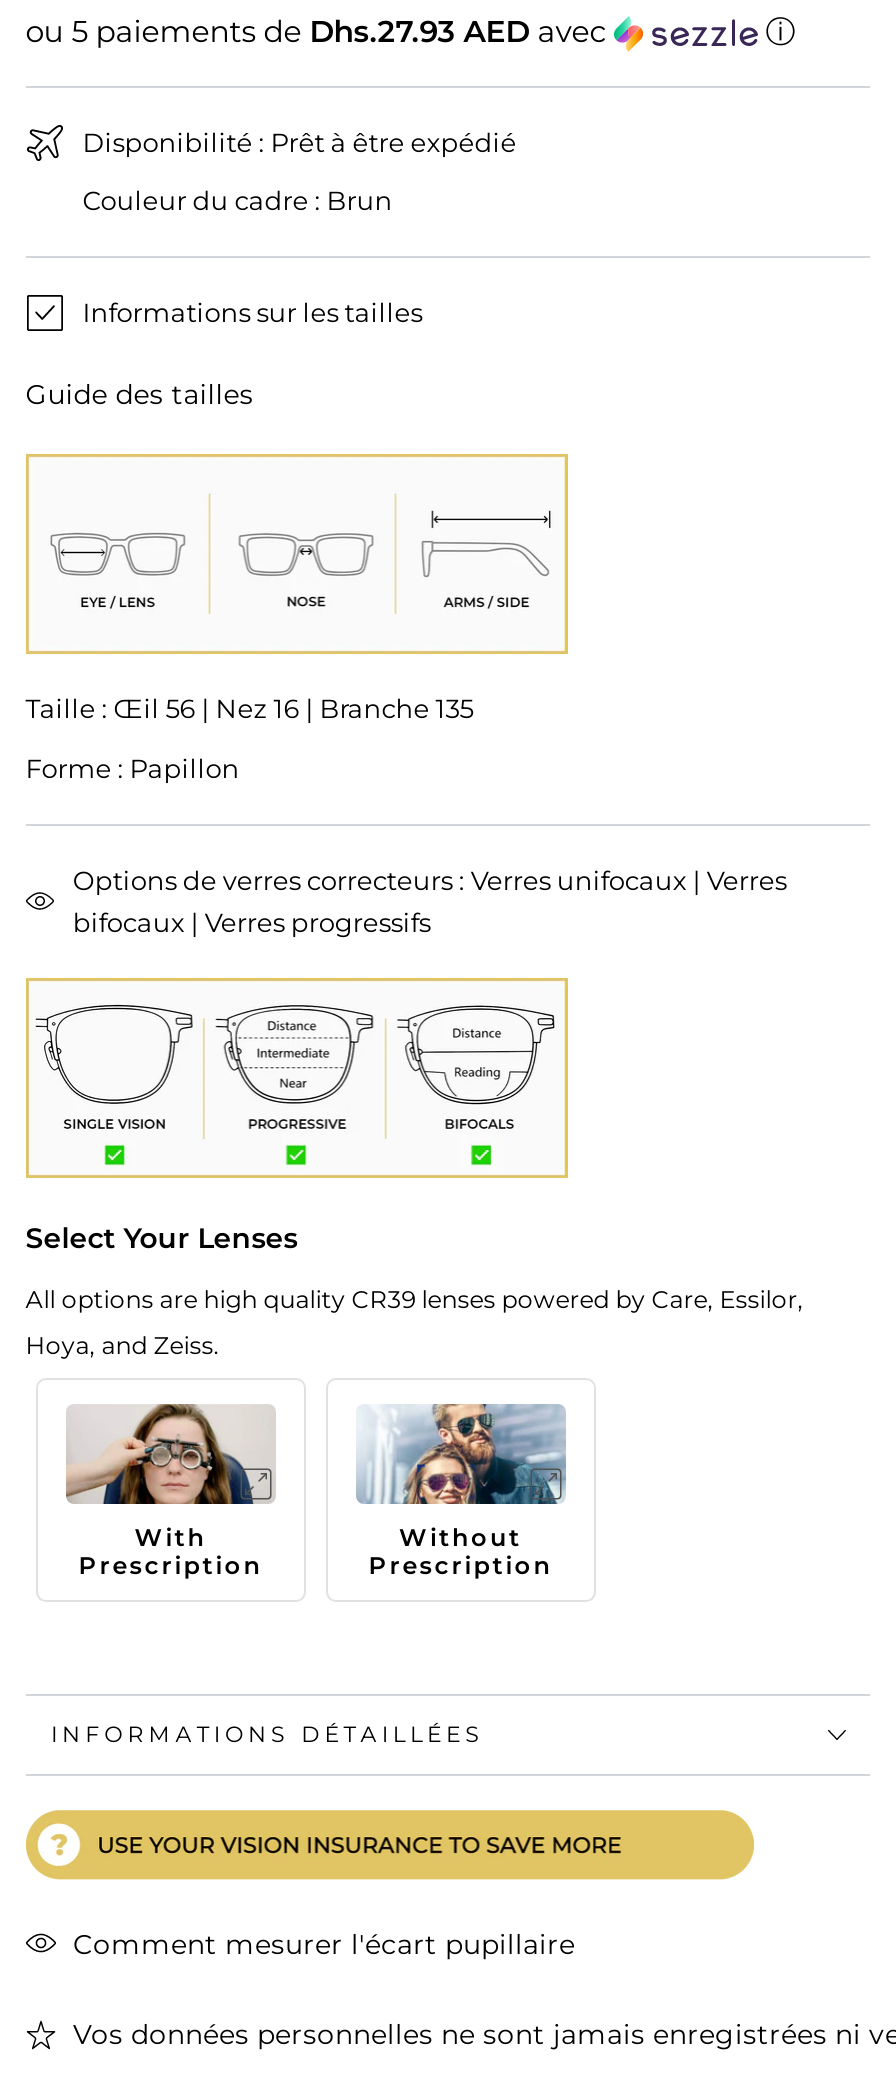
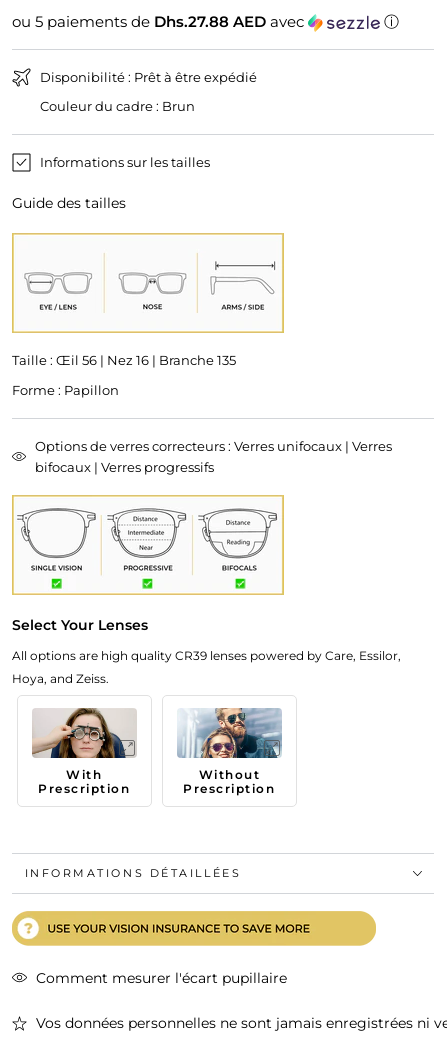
- ou 5 paiements de Dhs.27.93 AED avec
+ ou 5 paiements de Dhs.27.88 AED avec
